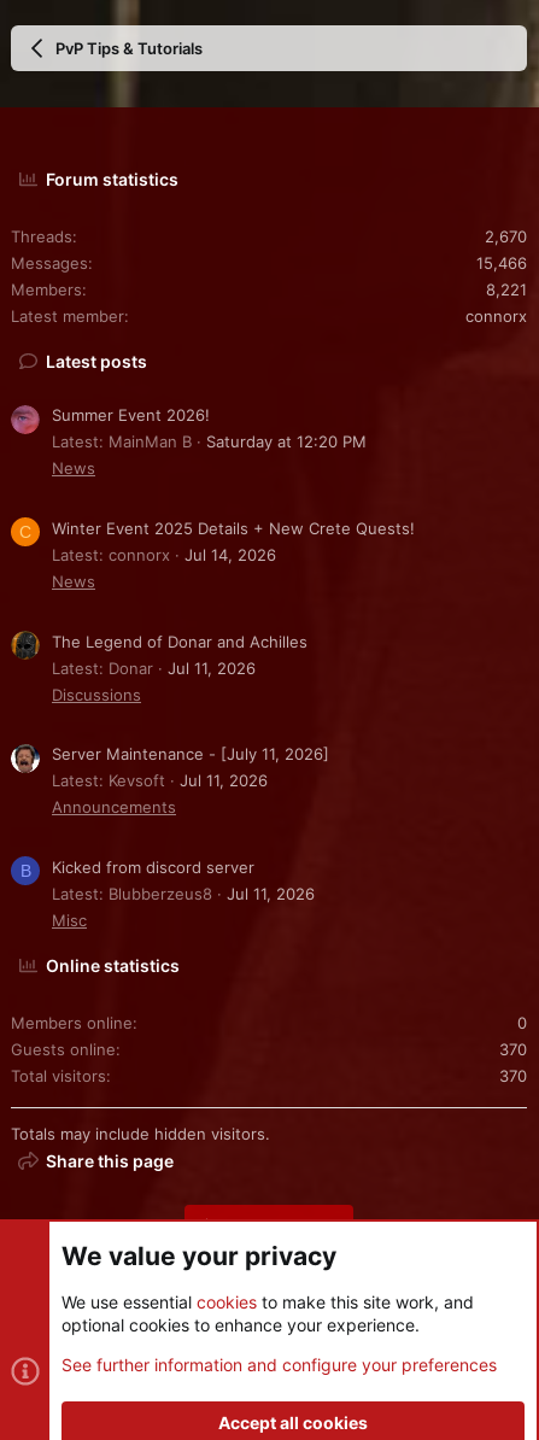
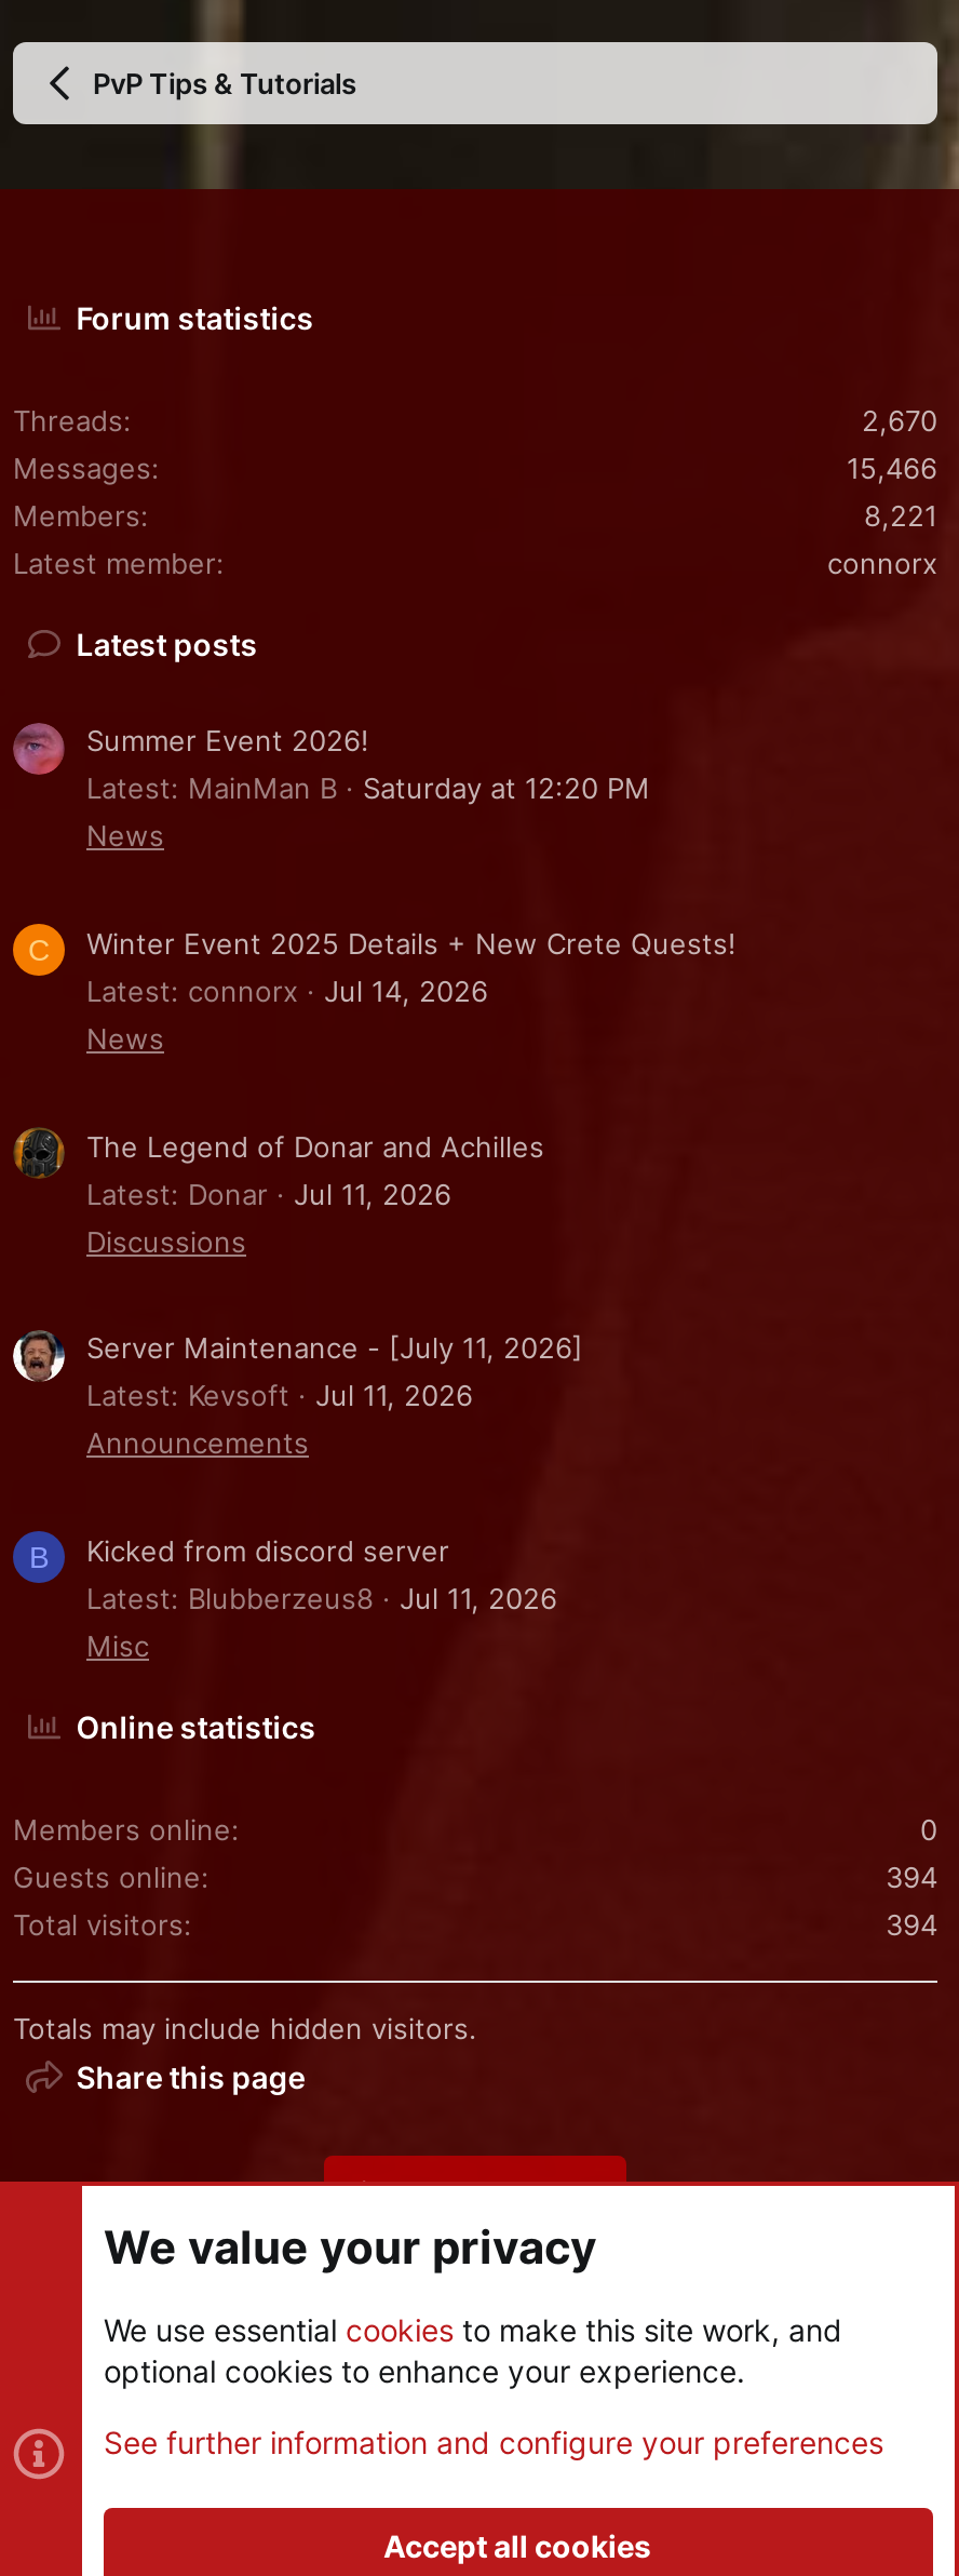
- 370
+ 394

- 370
+ 394
